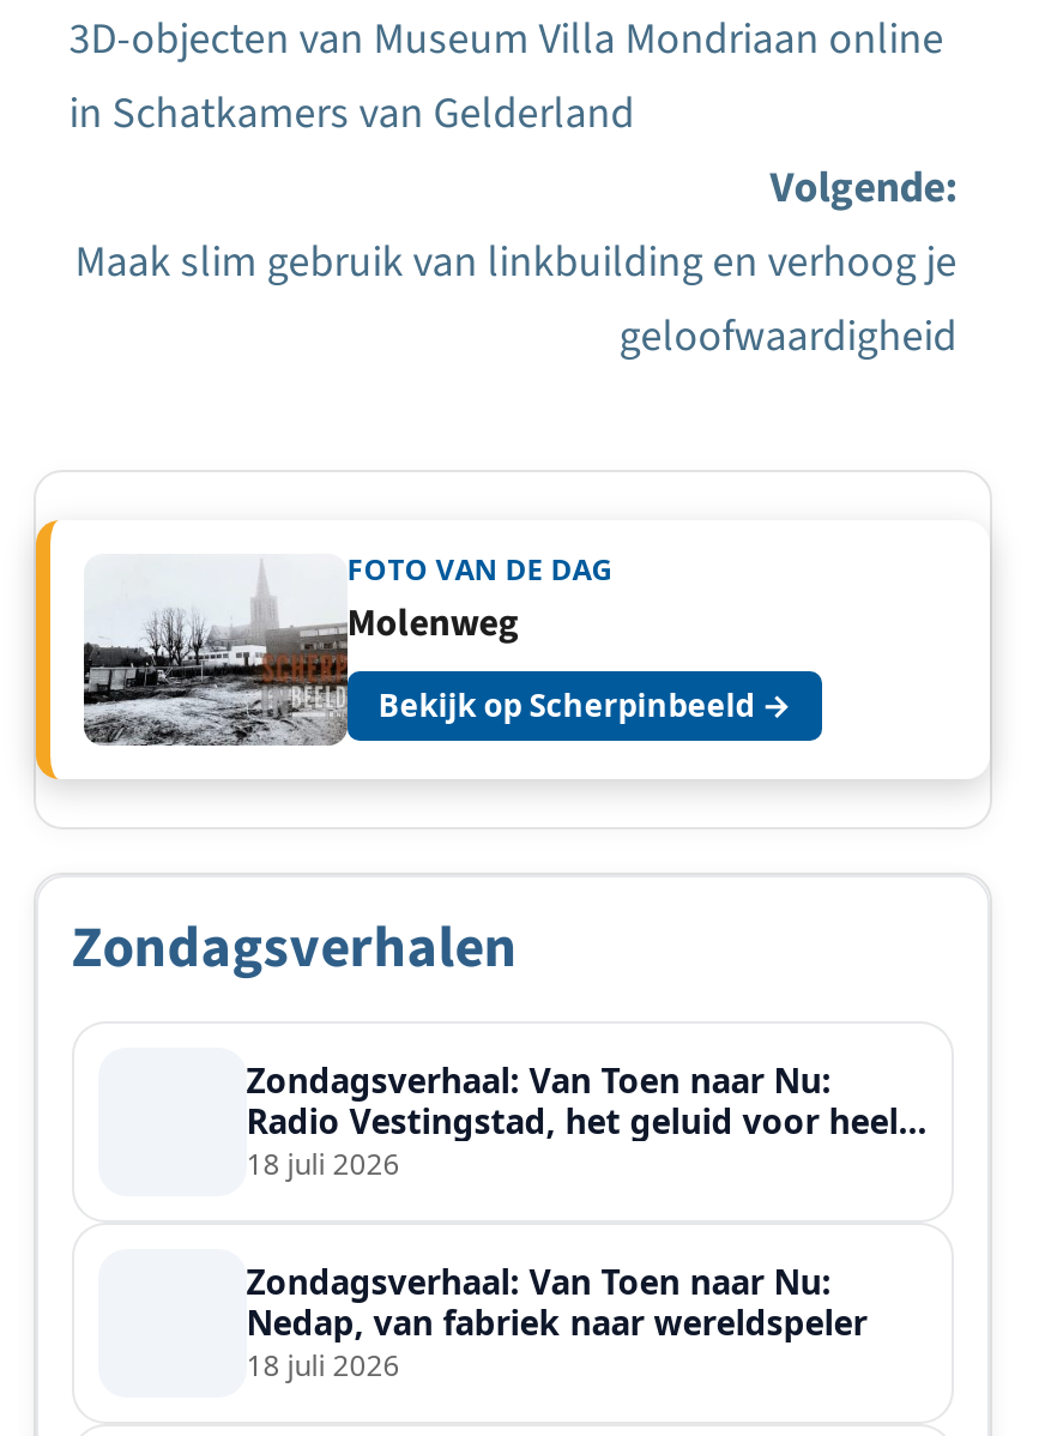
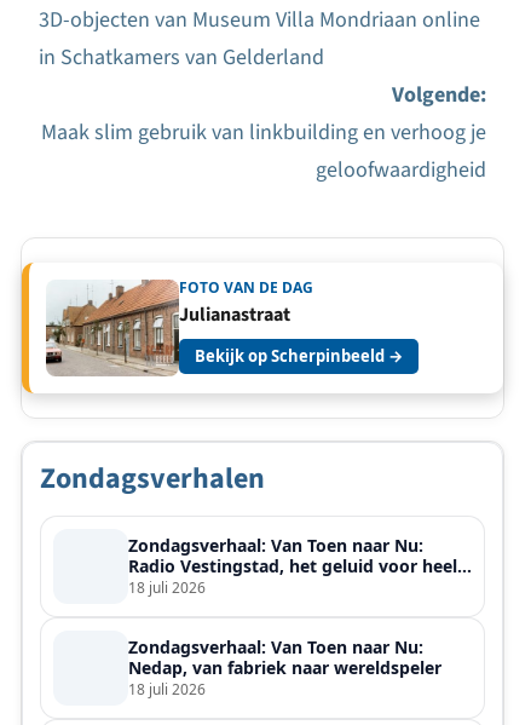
- [image]
- Molenweg
+ [image]
+ Julianastraat
